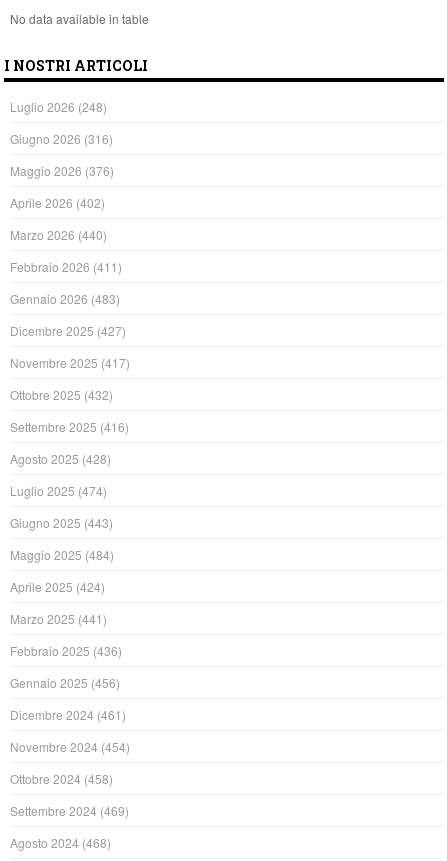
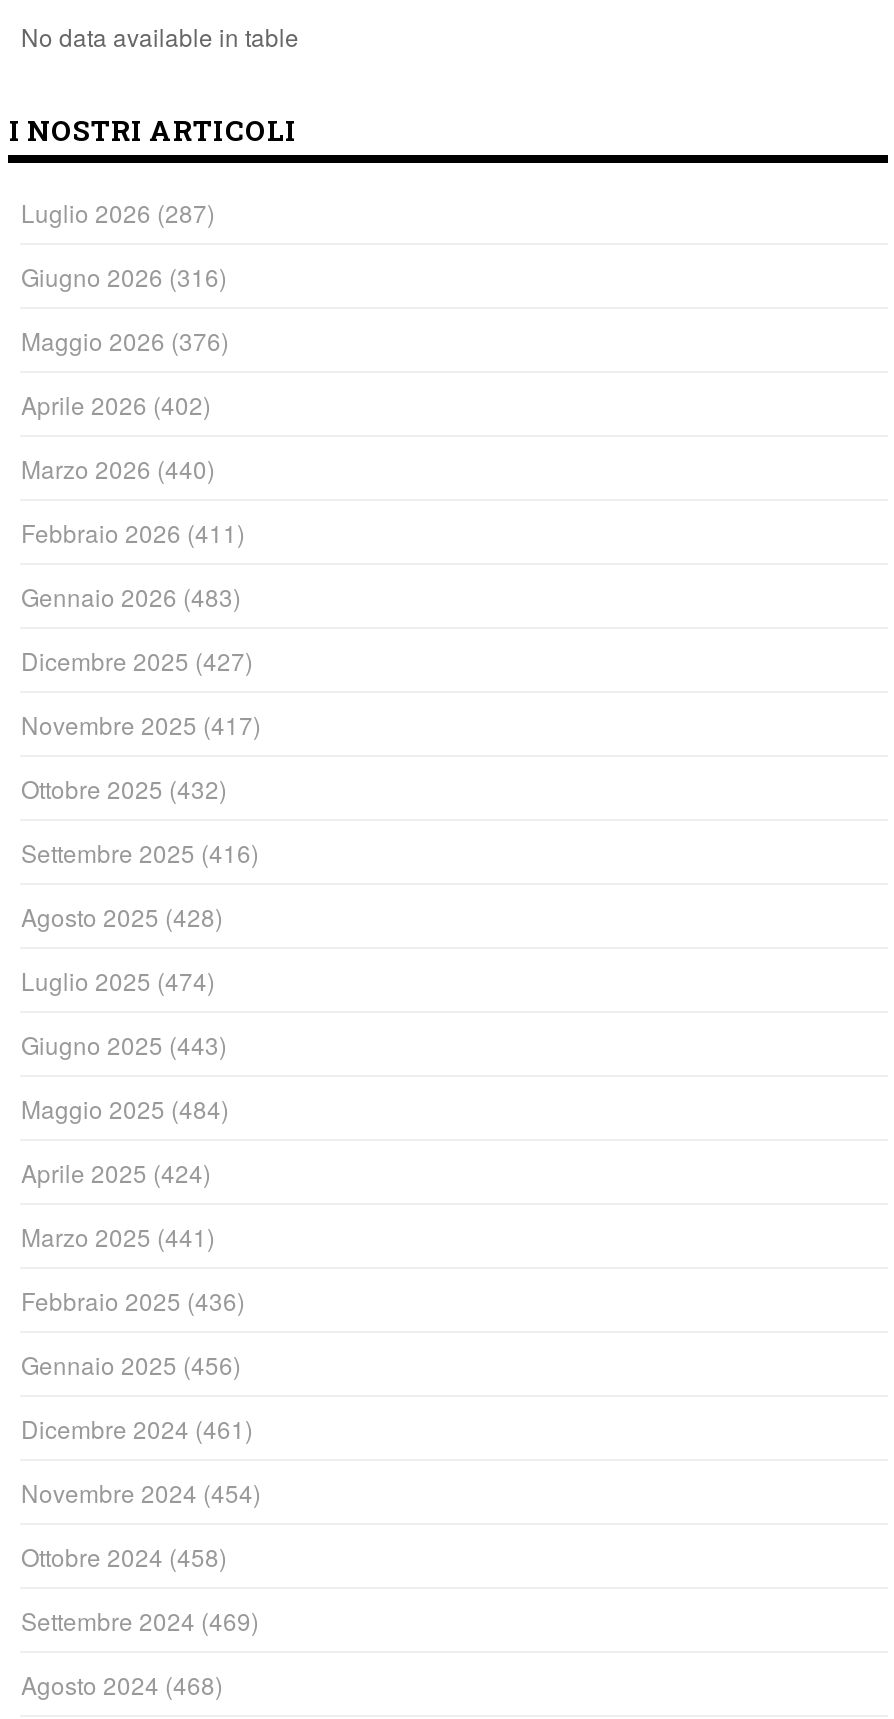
- Luglio 2026 (248)
+ Luglio 2026 (287)
